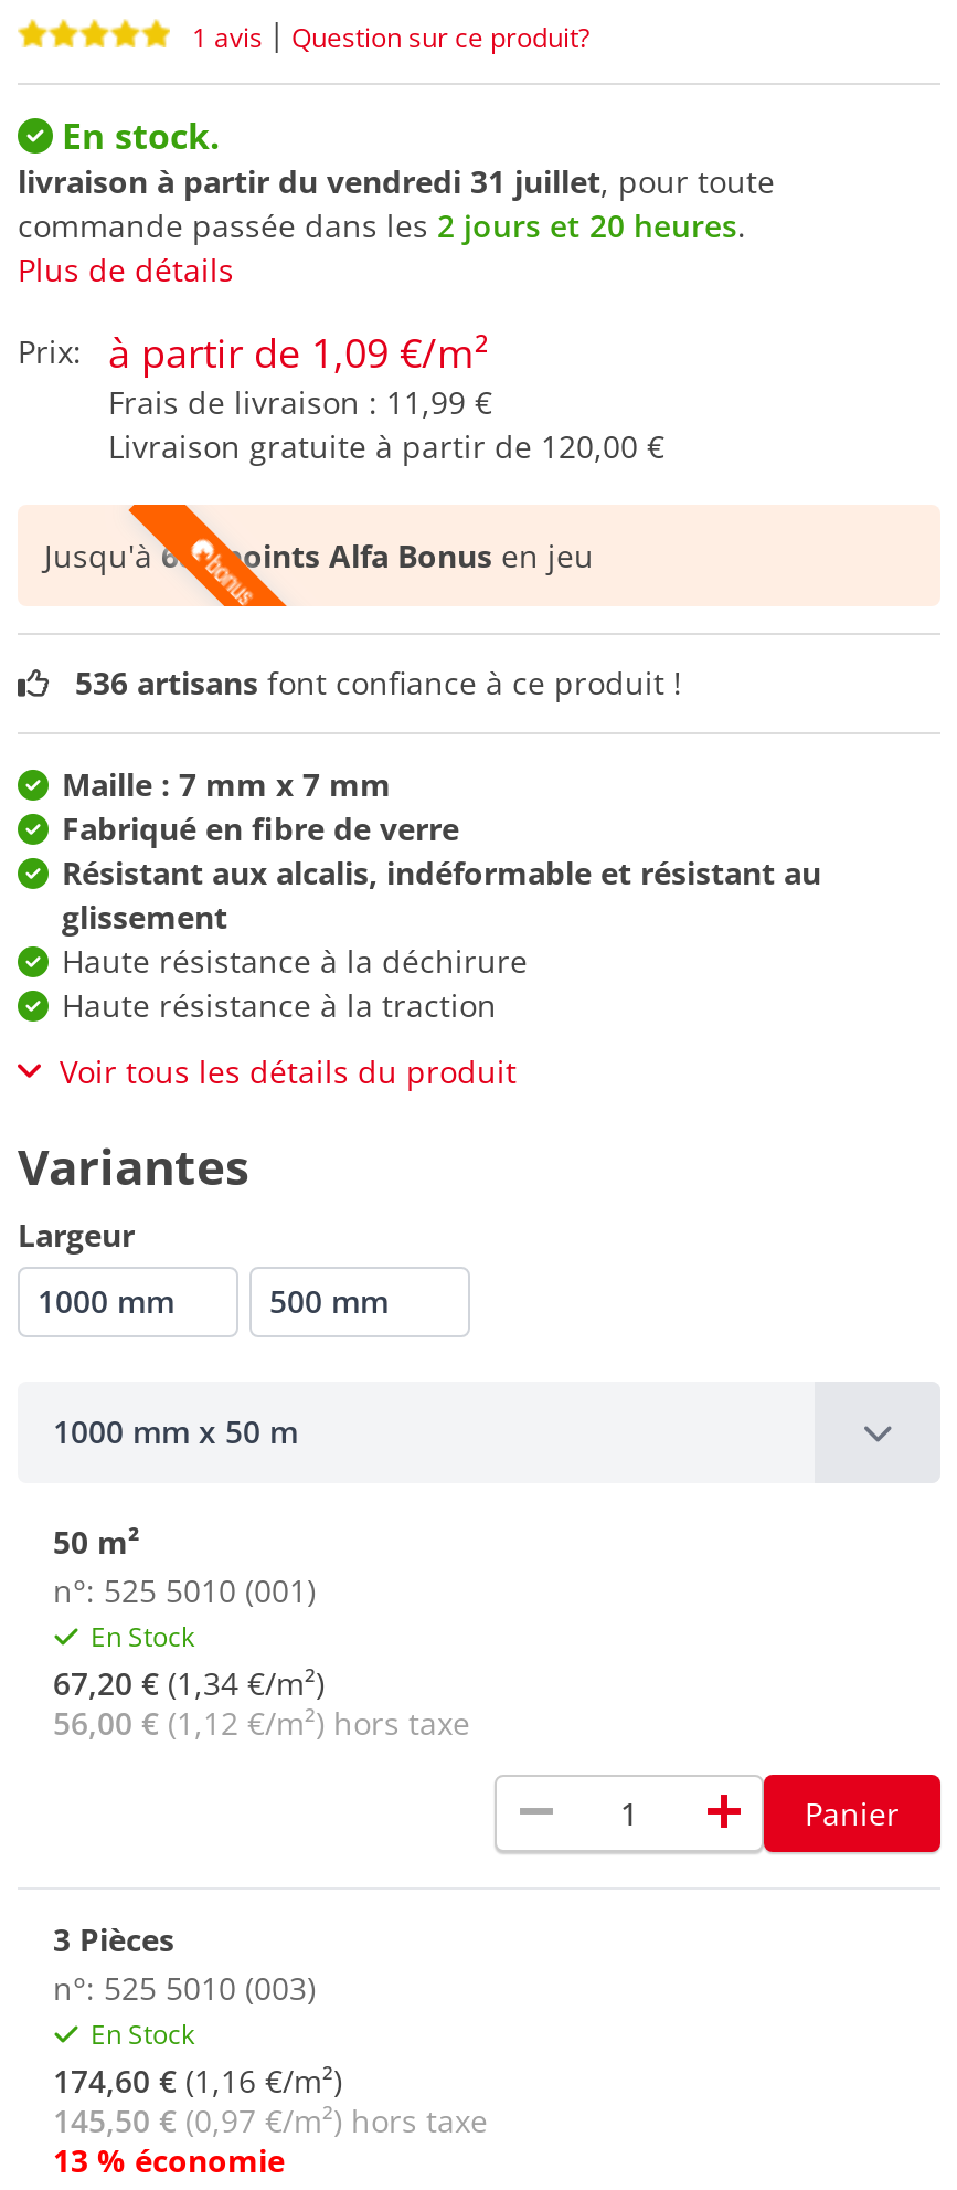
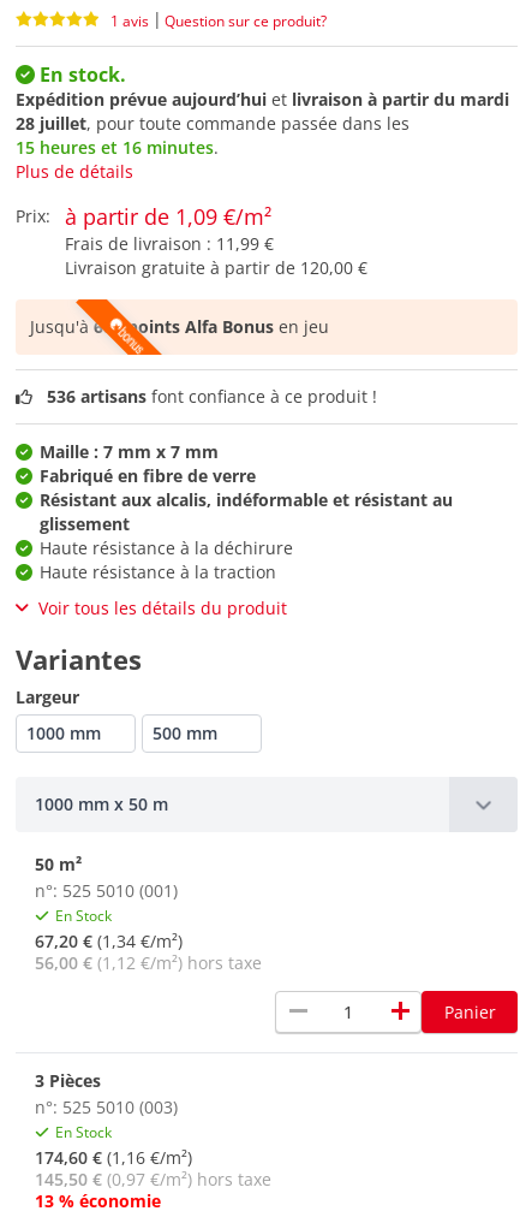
- livraison à partir du vendredi 31 juillet, pour toute
- commande passée dans les 2 jours et 20 heures.
+ Expédition prévue aujourd’hui et livraison à partir du mardi
+ 28 juillet, pour toute commande passée dans les
+ 15 heures et 16 minutes.
